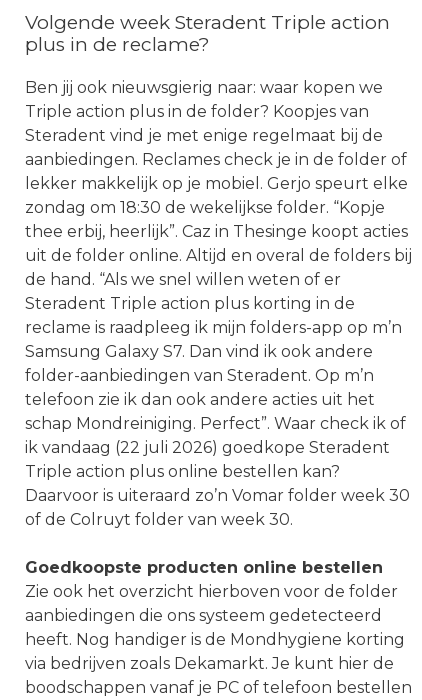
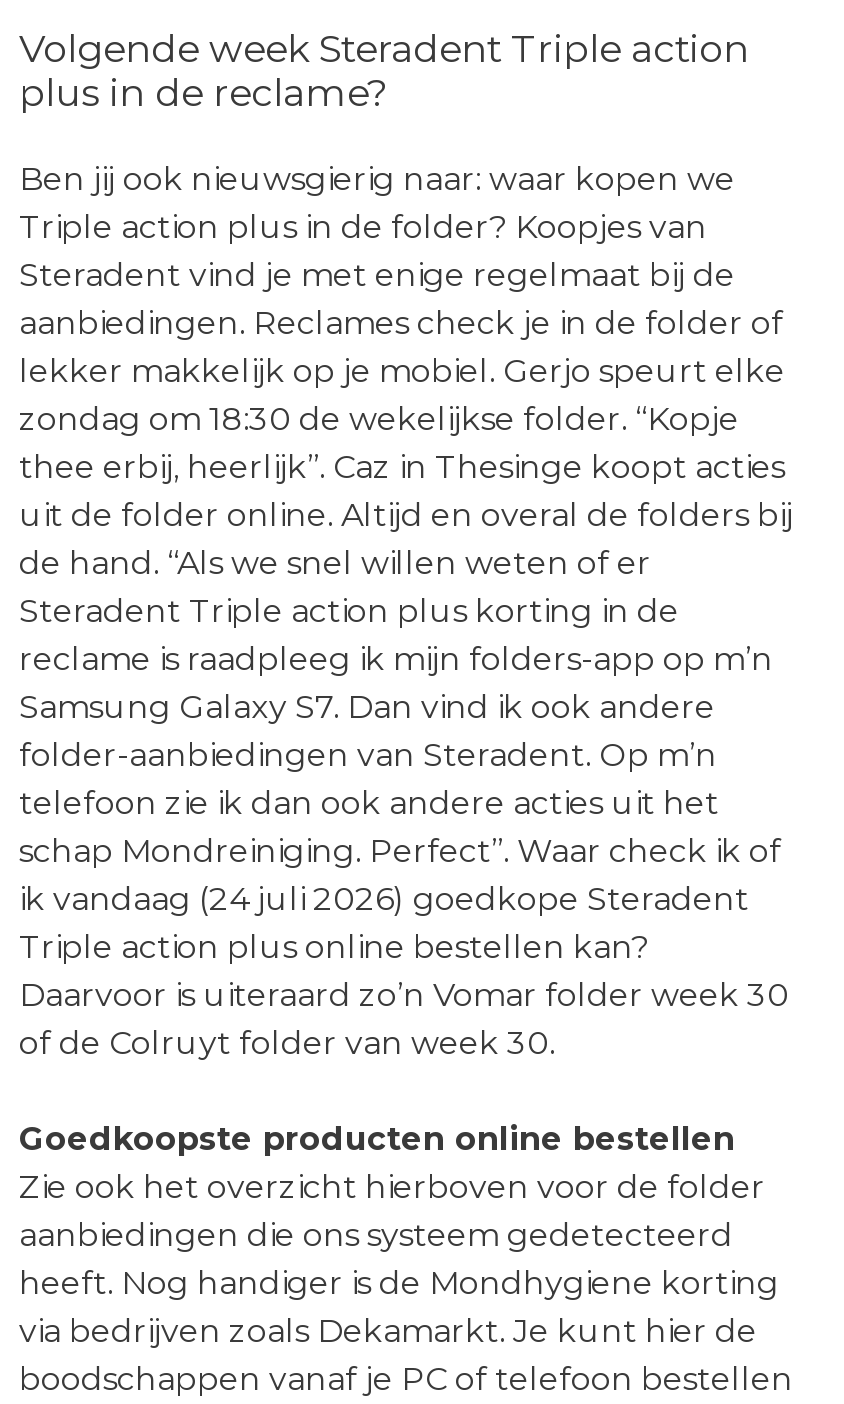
- ik vandaag (22 juli 2026) goedkope Steradent
+ ik vandaag (24 juli 2026) goedkope Steradent
